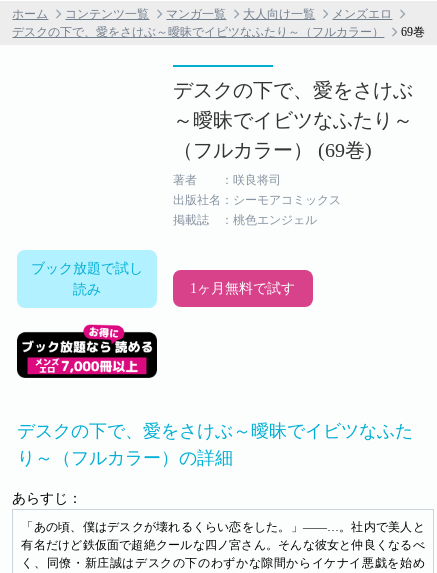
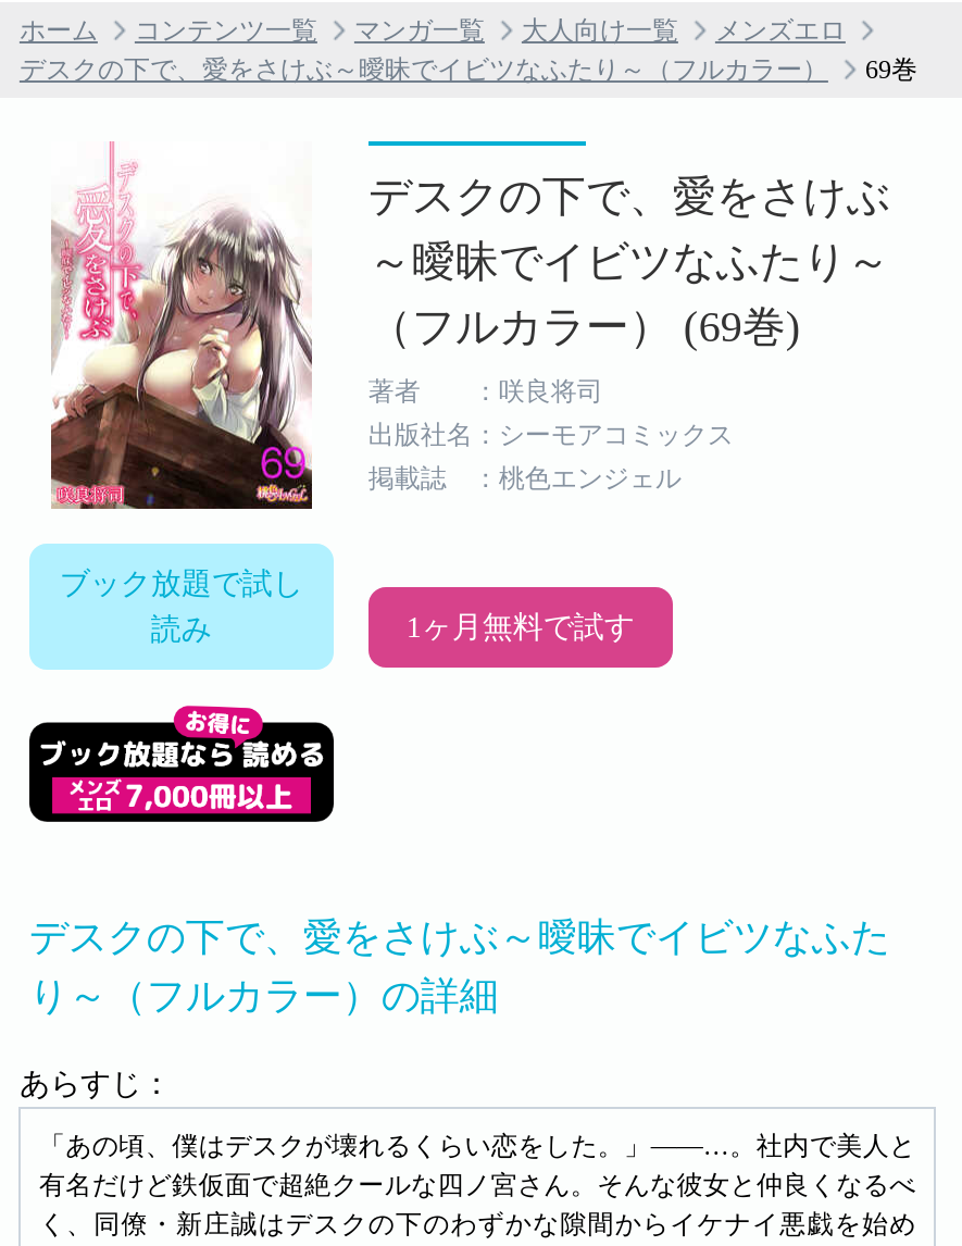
+ [image]
